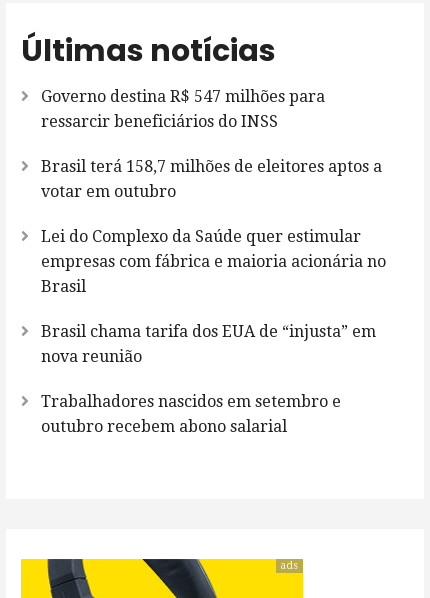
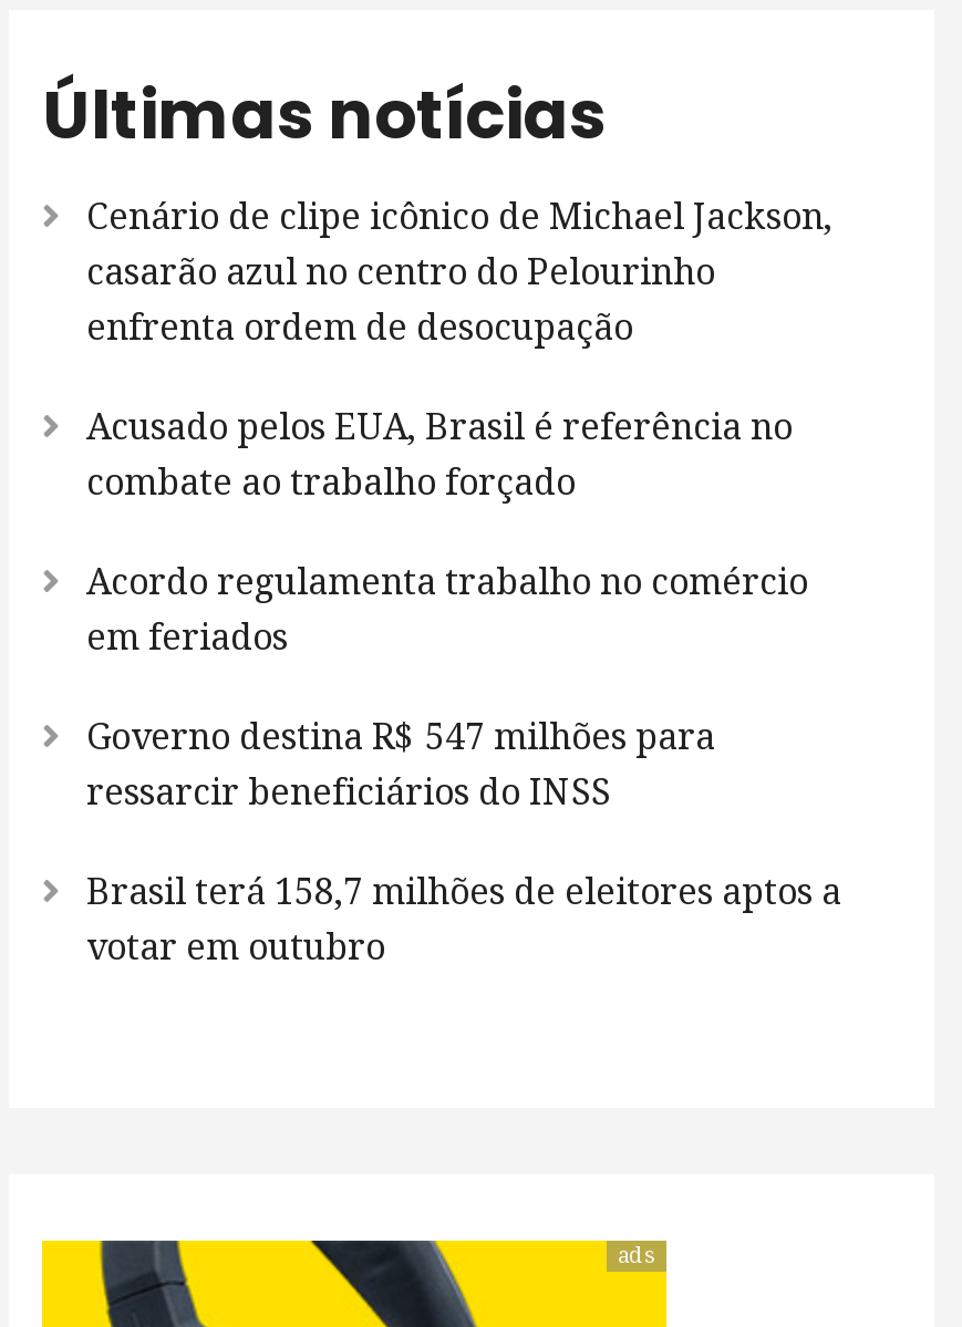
+ Cenário de clipe icônico de Michael Jackson,
+ casarão azul no centro do Pelourinho
+ enfrenta ordem de desocupação
+ Acusado pelos EUA, Brasil é referência no
+ combate ao trabalho forçado
+ Acordo regulamenta trabalho no comércio
+ em feriados

moved down: Governo destina R$ 547 milhões para | ressarcir beneficiários do INSS | Brasil terá 158,7 milhões de eleitores aptos a | votar em outubro

- Lei do Complexo da Saúde quer estimular
- empresas com fábrica e maioria acionária no
- Brasil
- Brasil chama tarifa dos EUA de “injusta” em
- nova reunião
- Trabalhadores nascidos em setembro e
- outubro recebem abono salarial
